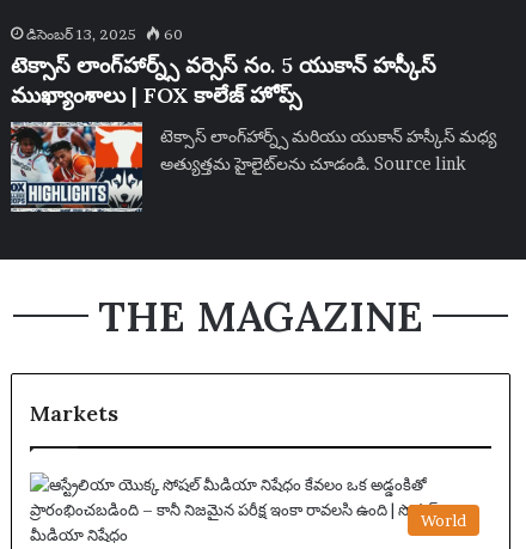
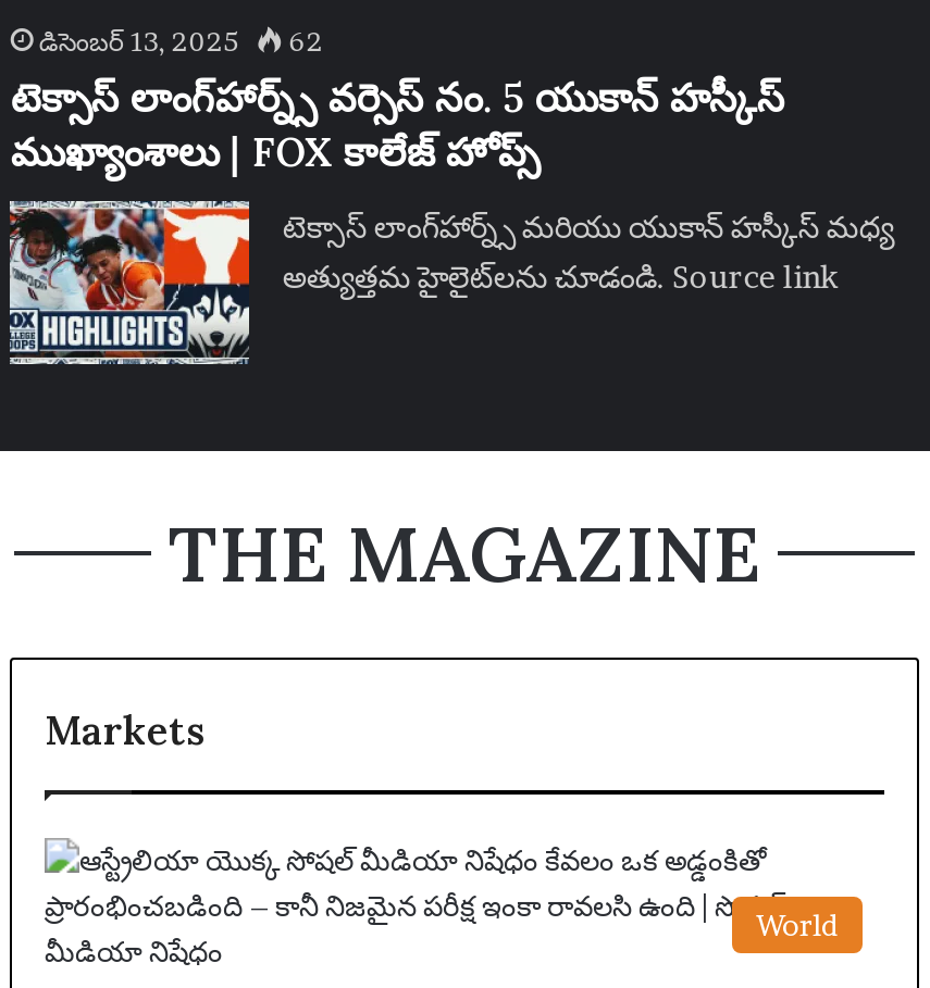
- డిసెంబర్ 13, 2025 60
+ డిసెంబర్ 13, 2025 62
